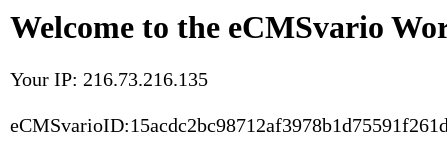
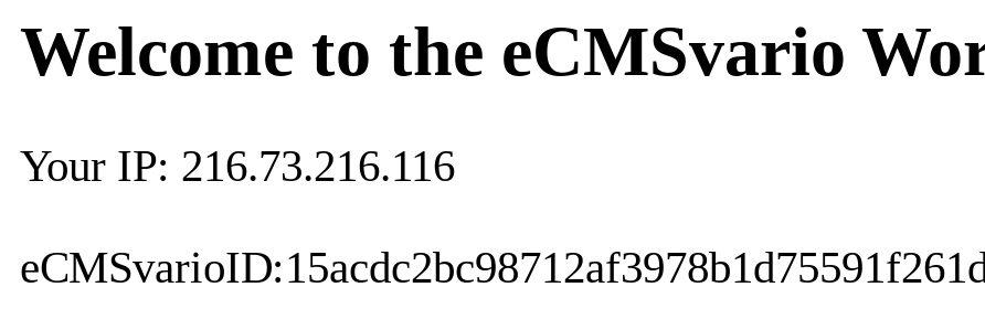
- Your IP: 216.73.216.135
+ Your IP: 216.73.216.116
